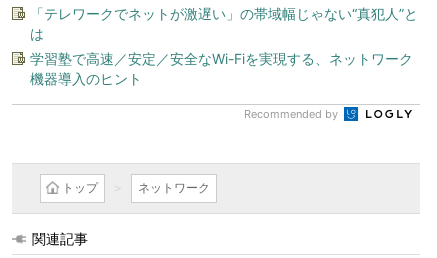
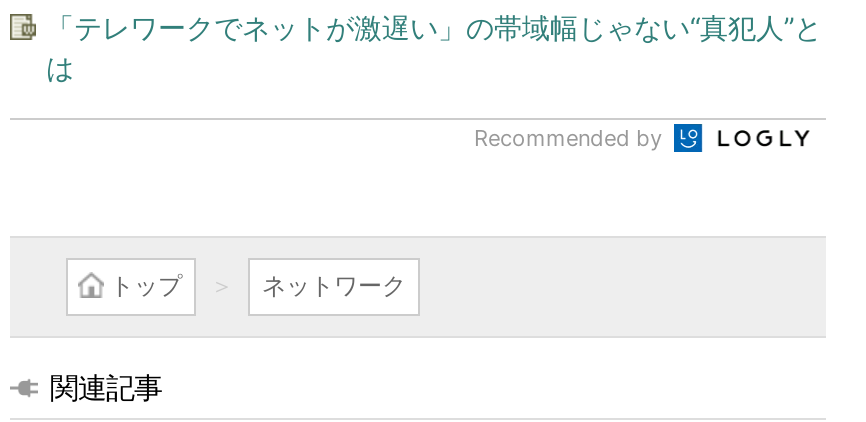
- 学習塾で高速／安定／安全なWi-Fiを実現する、ネットワーク
- 機器導入のヒント
